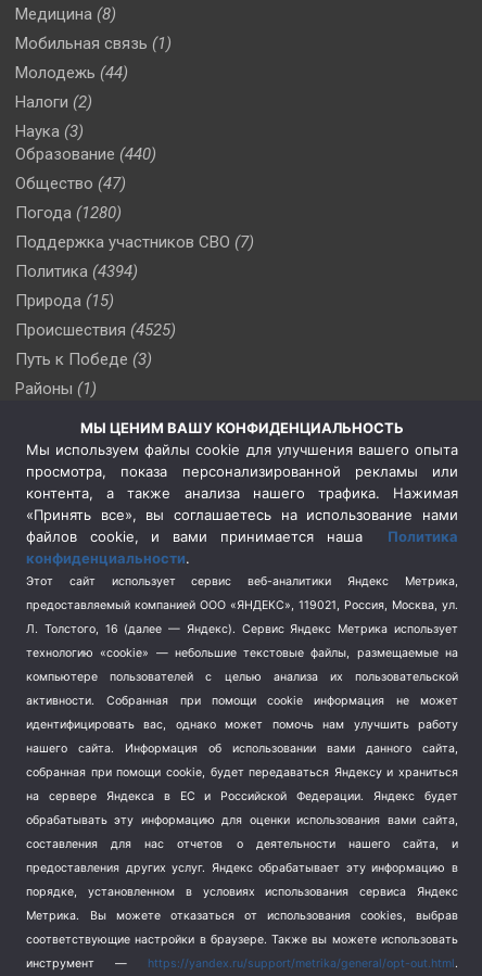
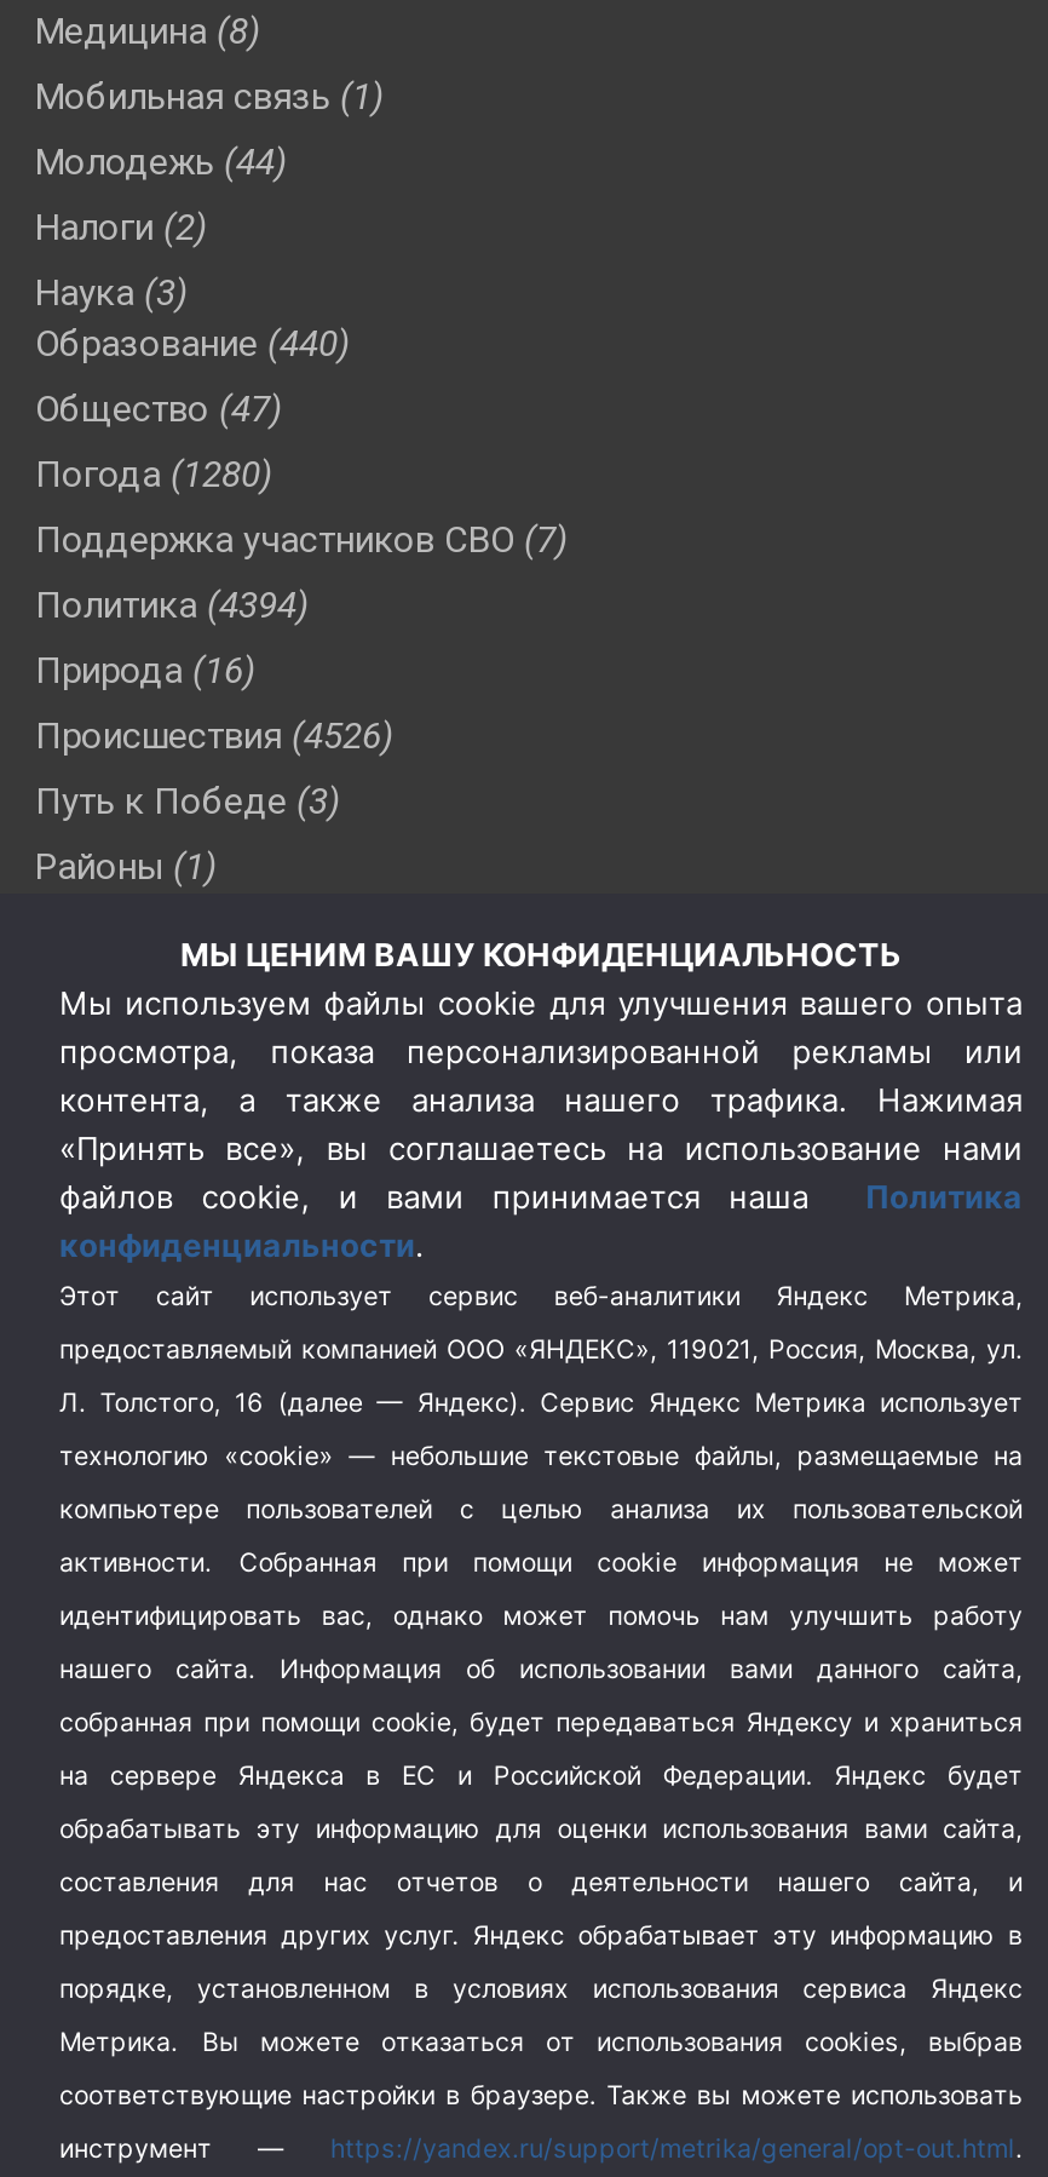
- Природа (15)
+ Природа (16)

- Происшествия (4525)
+ Происшествия (4526)
